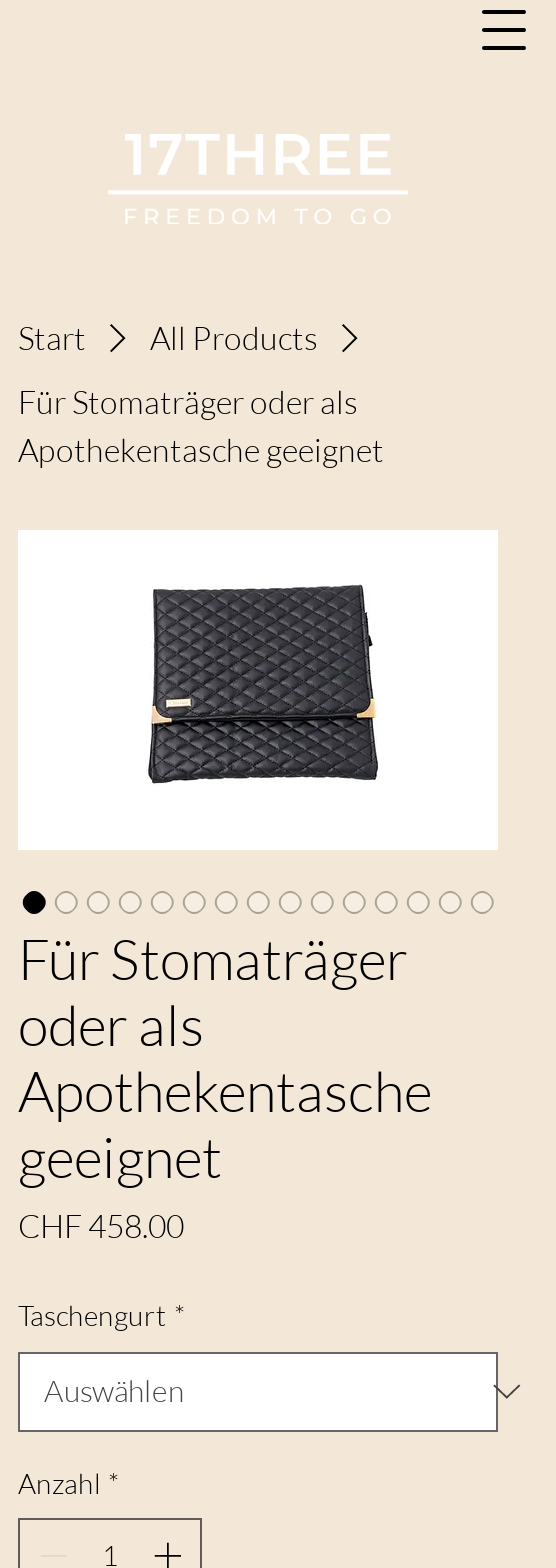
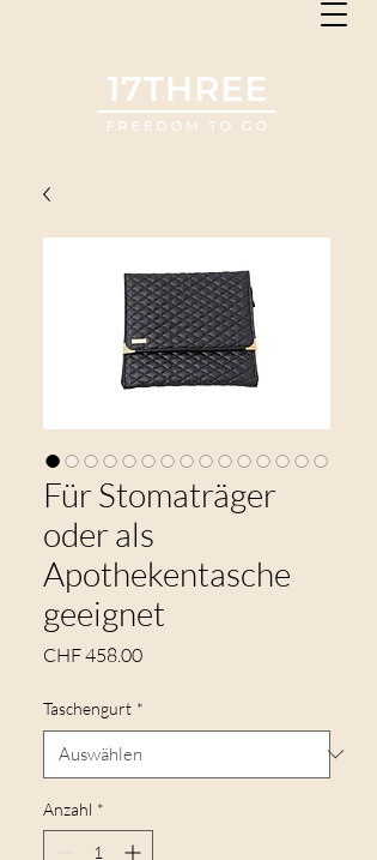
- Start
- All Products
- Für Stomaträger oder als
- Apothekentasche geeignet
